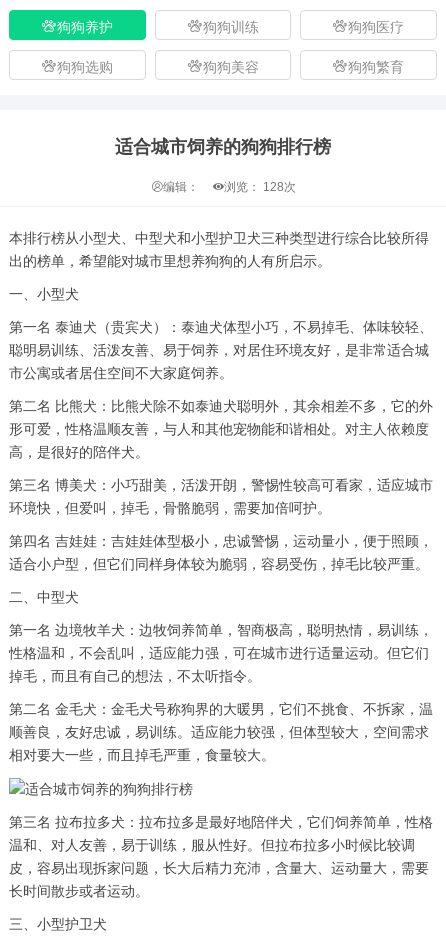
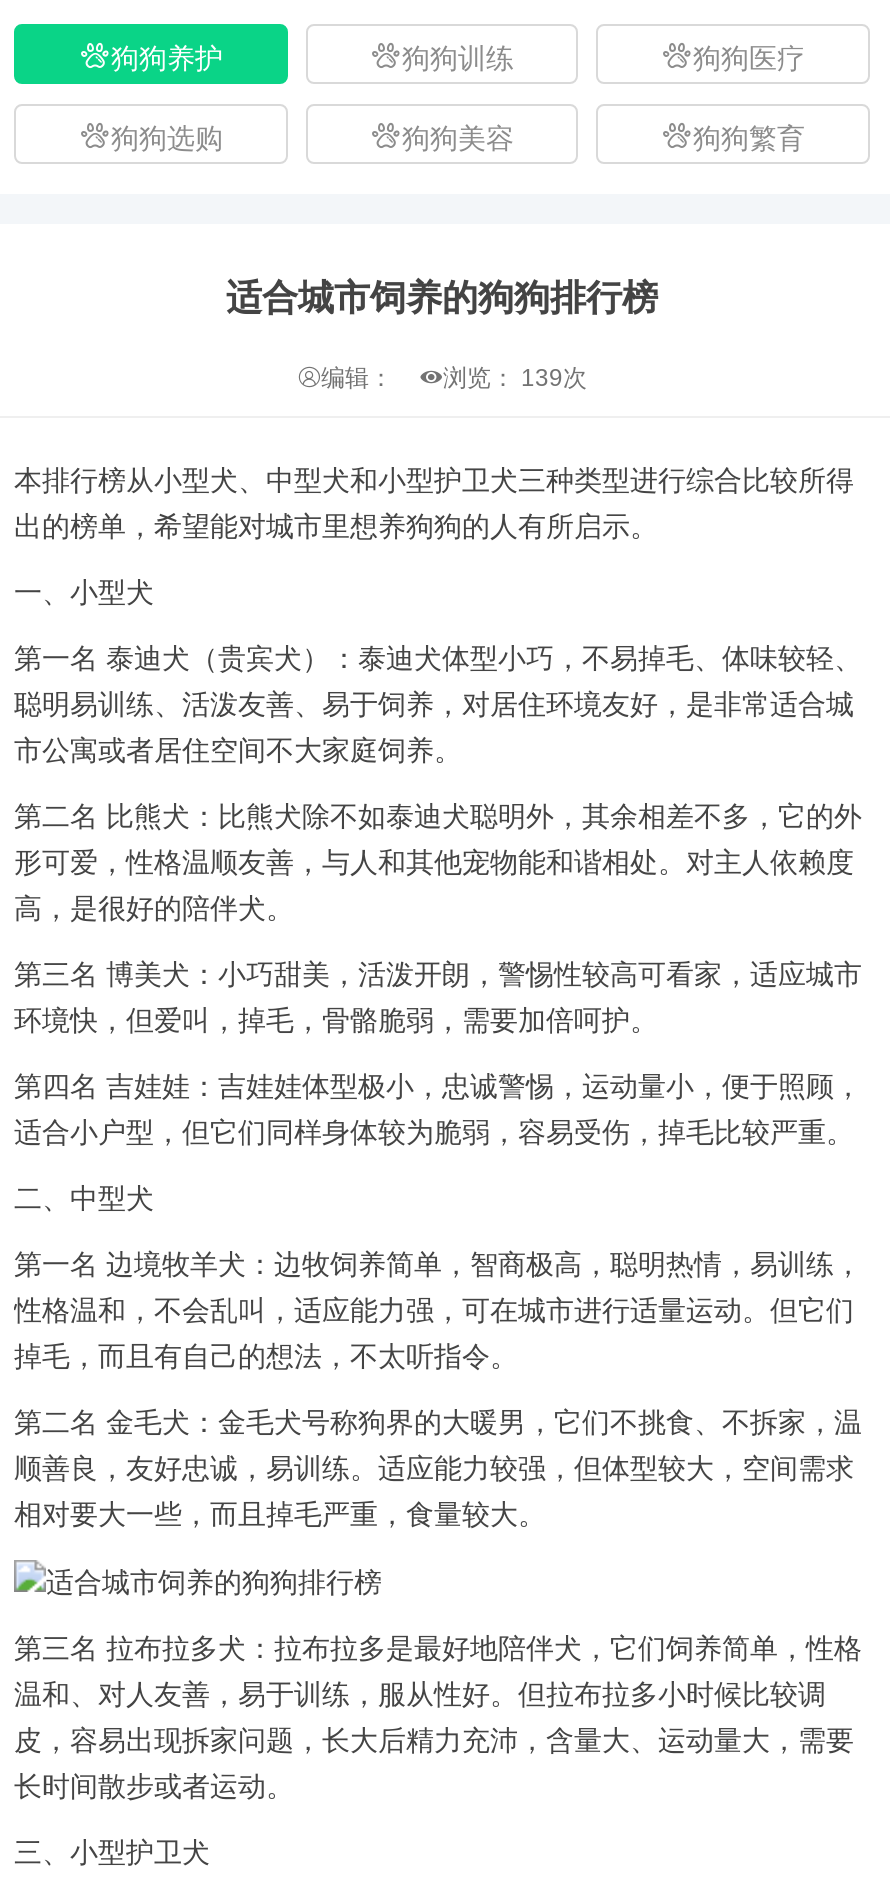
- 编辑： 浏览：128次
+ 编辑： 浏览：139次
